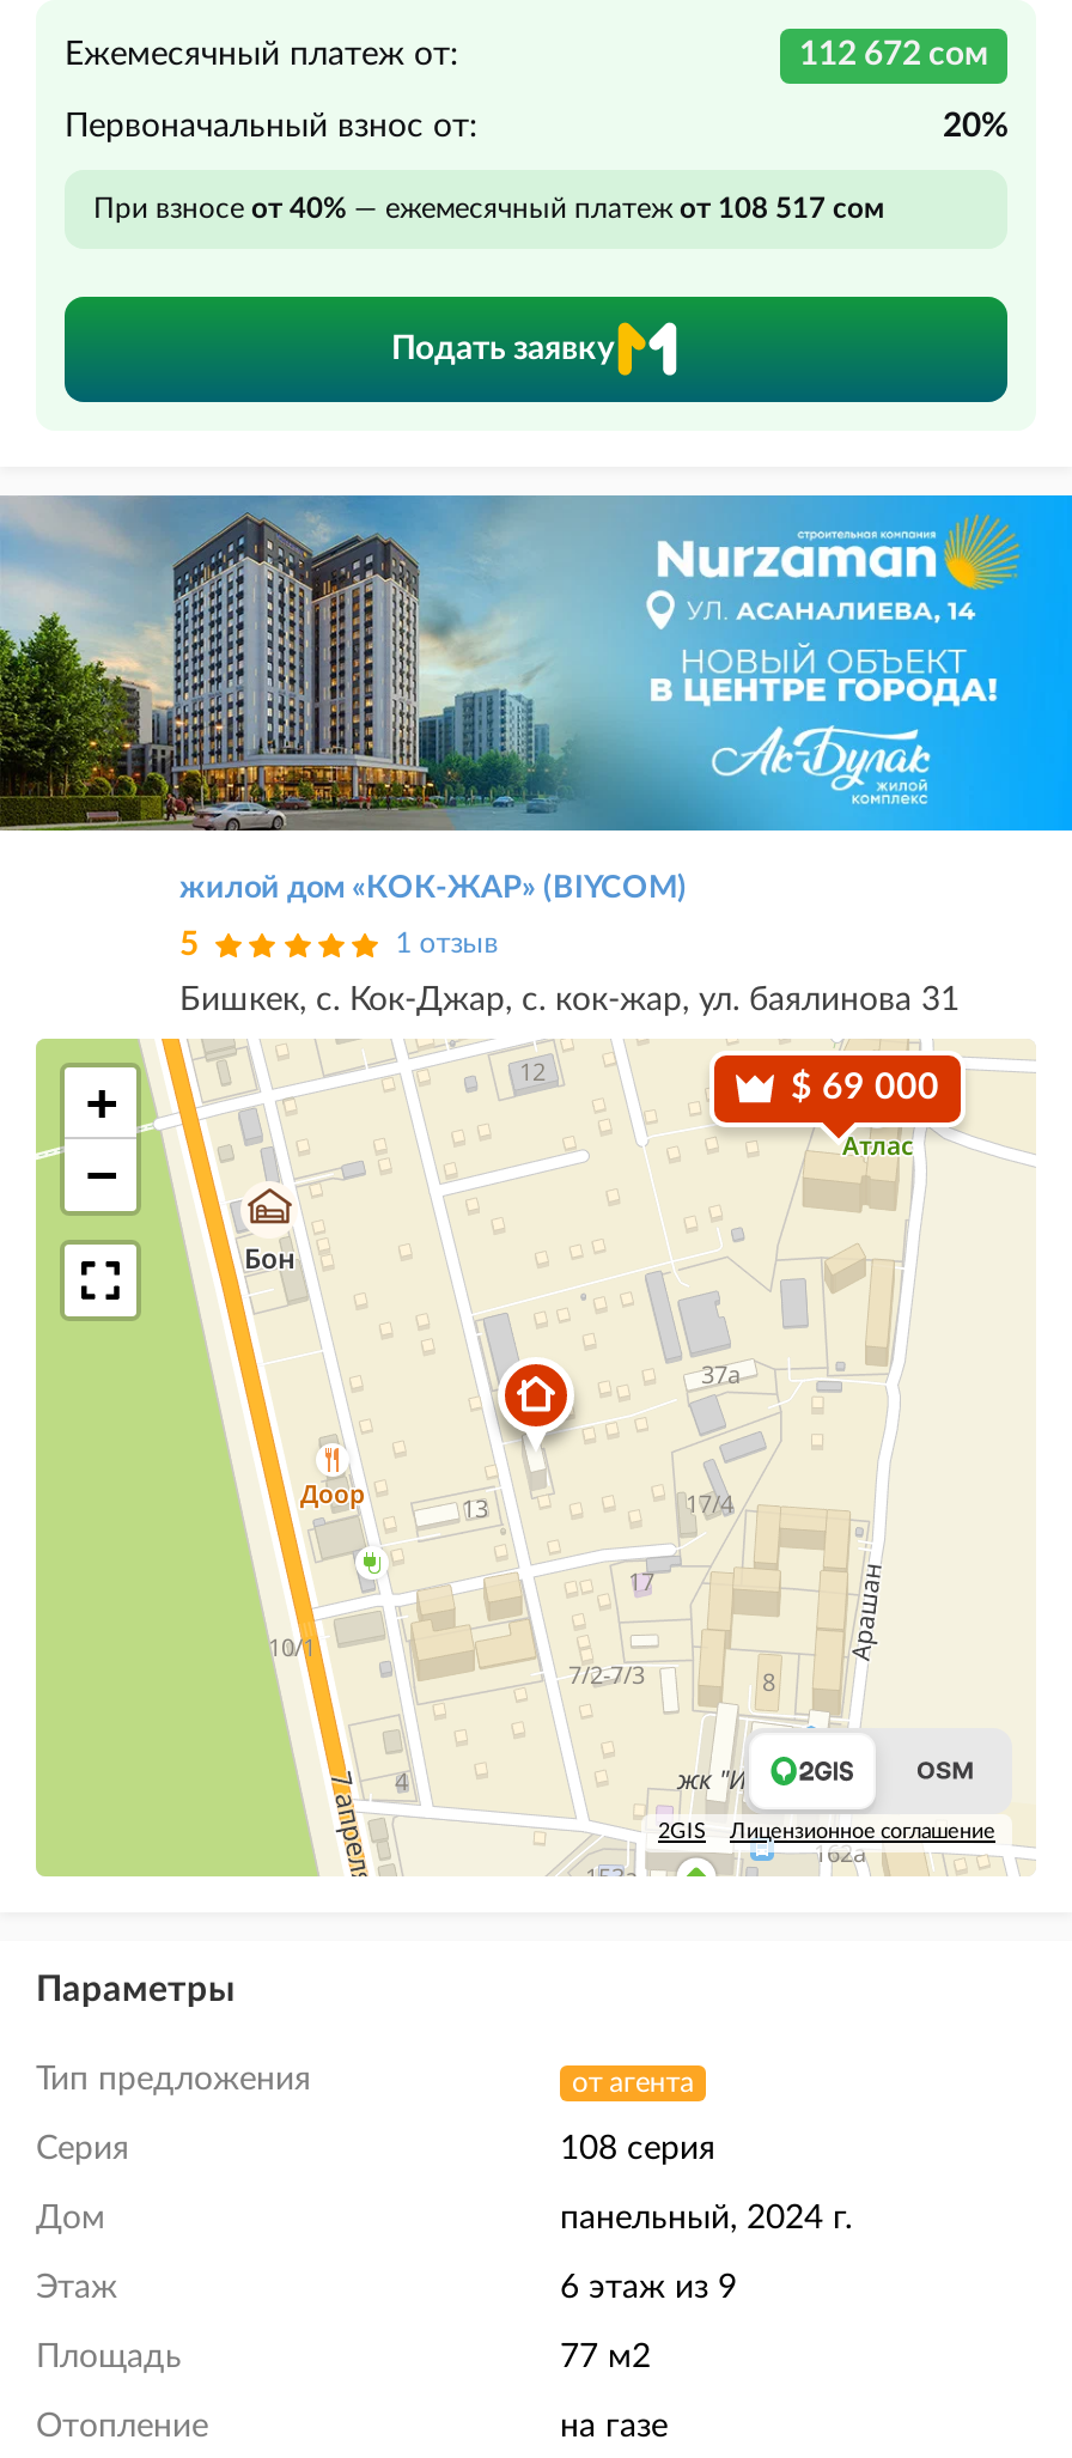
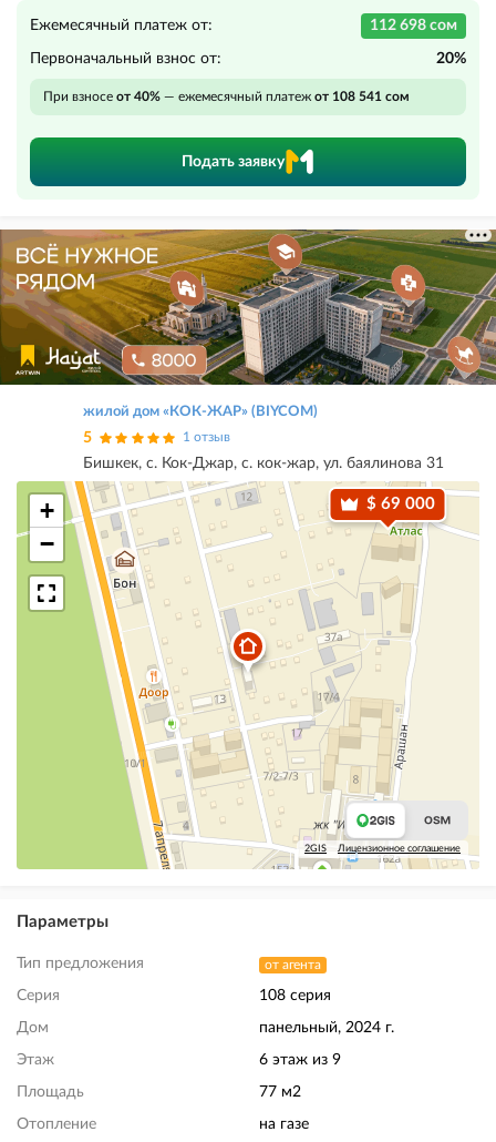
- 112 672 сом
+ 112 698 сом

- При взносе от 40% — ежемесячный платеж от 108 517 сом
+ При взносе от 40% — ежемесячный платеж от 108 541 сом

- [image]
+ [image]
